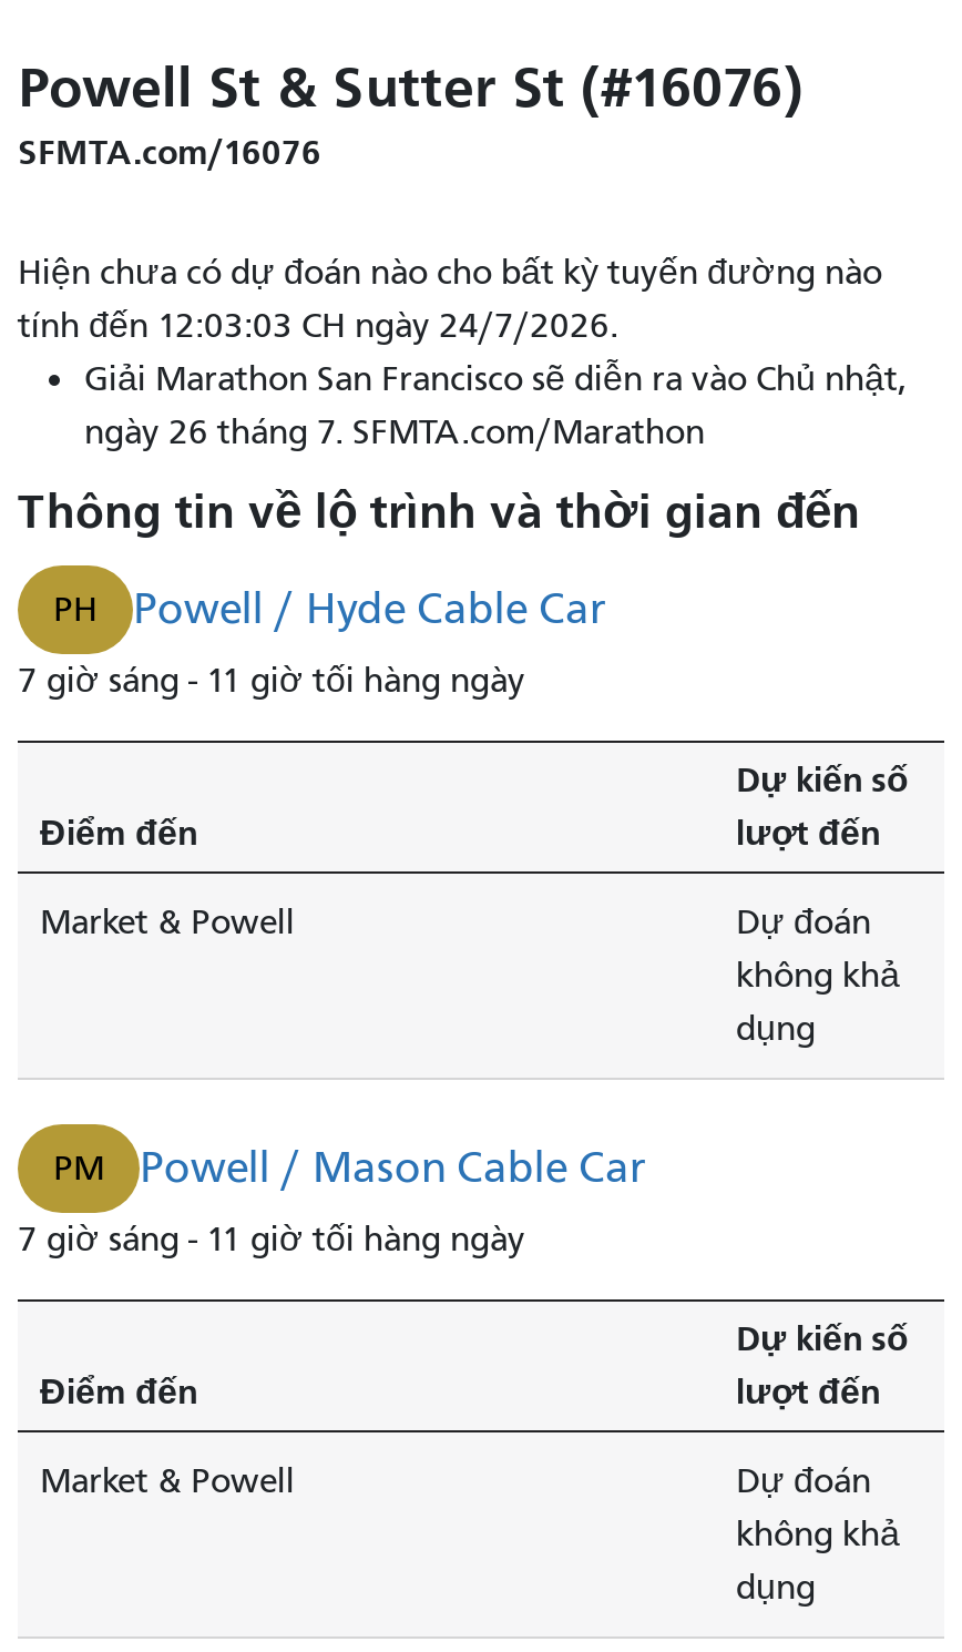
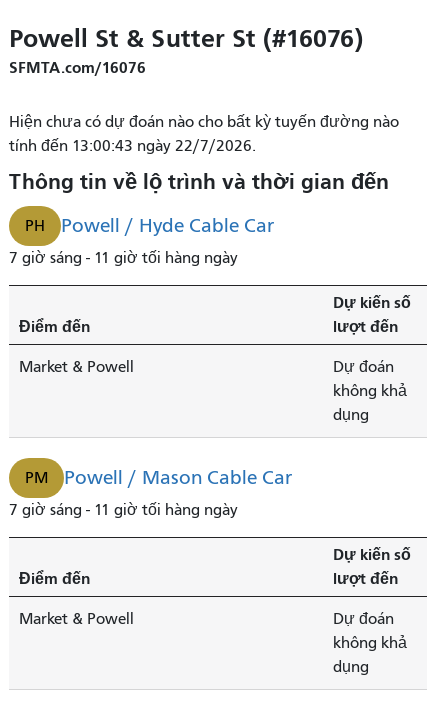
- tính đến 12:03:03 CH ngày 24/7/2026.
- Giải Marathon San Francisco sẽ diễn ra vào Chủ nhật,
- ngày 26 tháng 7. SFMTA.com/Marathon
+ tính đến 13:00:43 ngày 22/7/2026.
